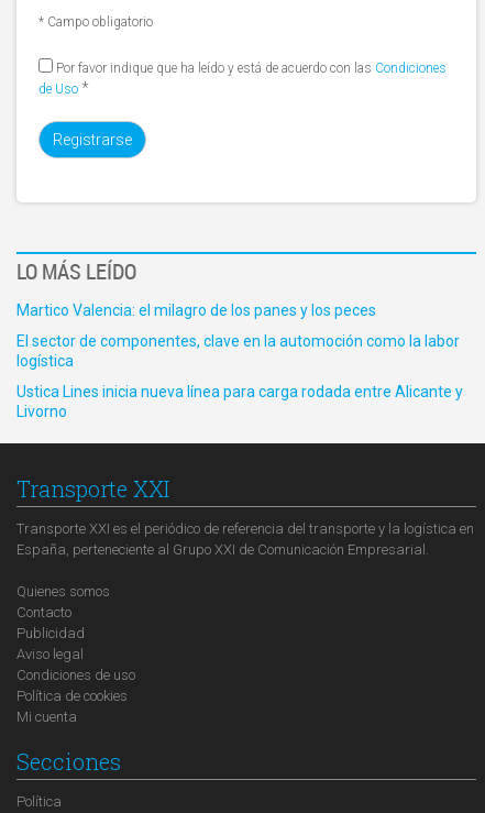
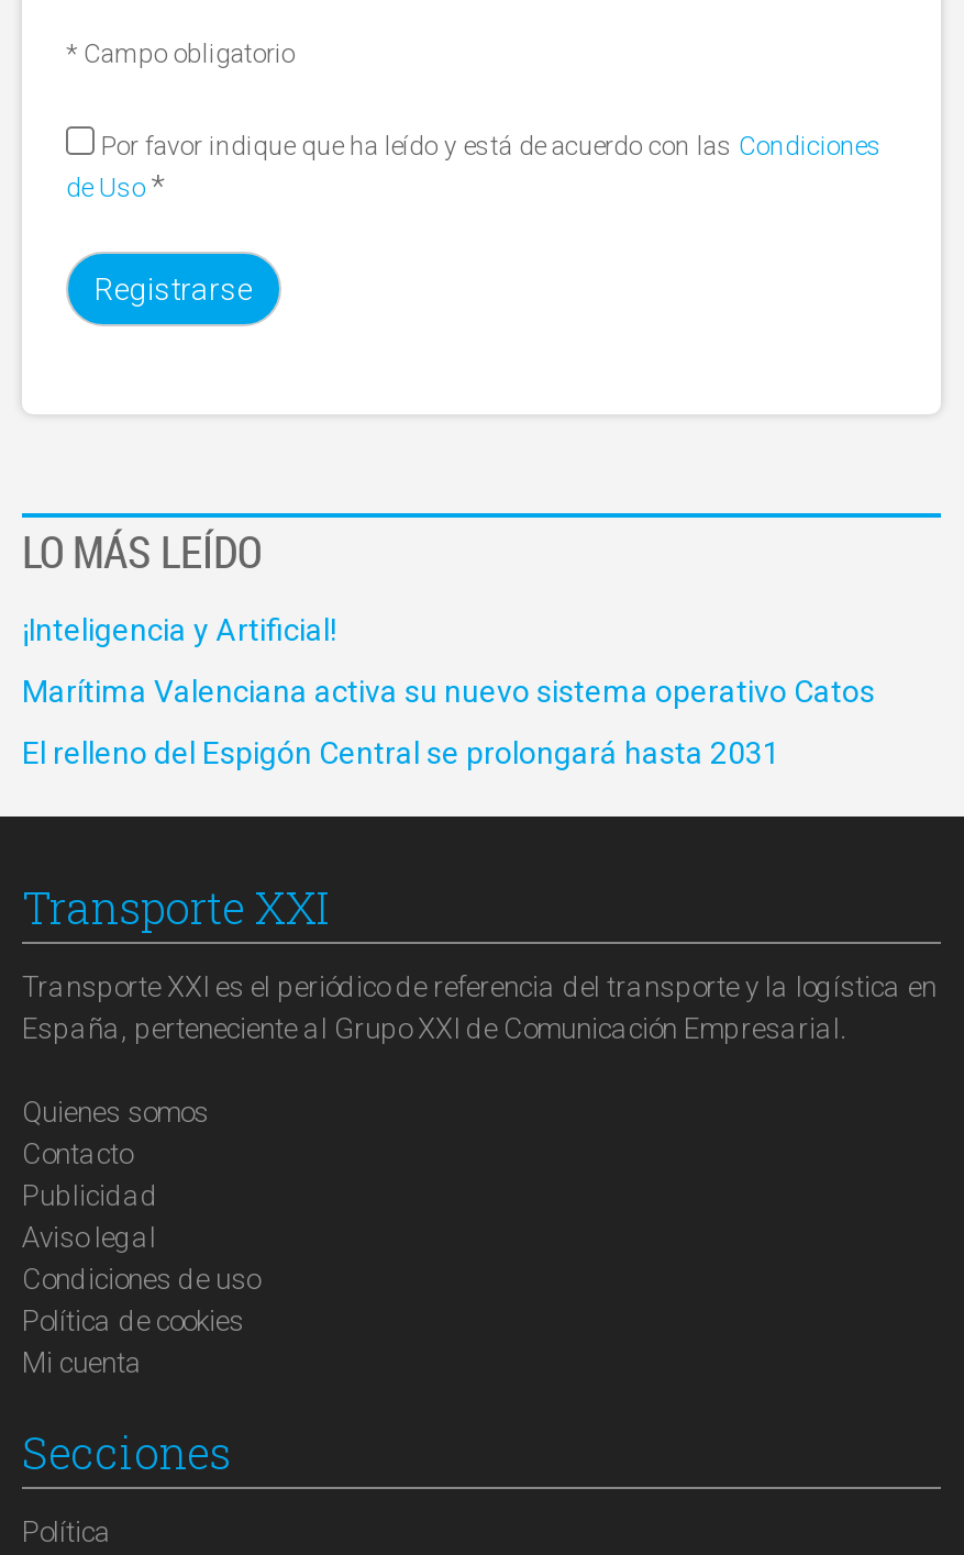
- Martico Valencia: el milagro de los panes y los peces
+ ¡Inteligencia y Artificial!

- El sector de componentes, clave en la automoción como la labor
- logística
+ Marítima Valenciana activa su nuevo sistema operativo Catos

- Ustica Lines inicia nueva línea para carga rodada entre Alicante y
- Livorno
+ El relleno del Espigón Central se prolongará hasta 2031
